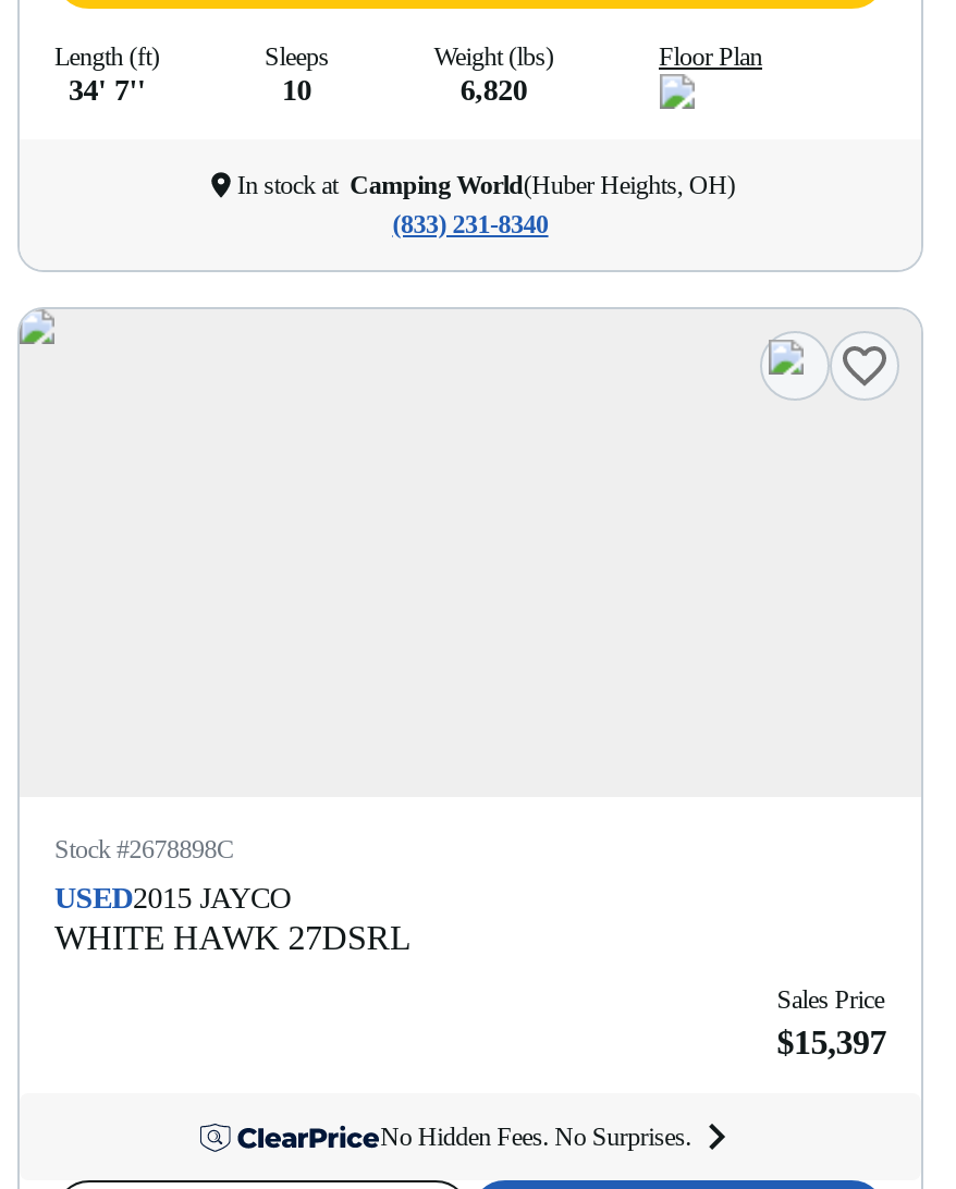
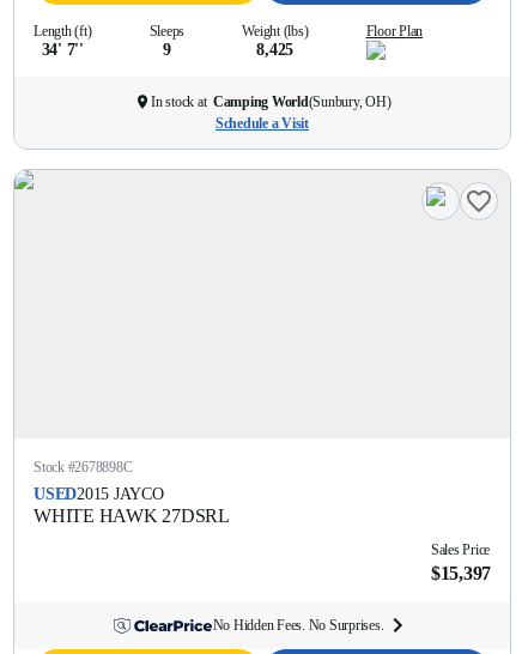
- 10
+ 9

- 6,820
+ 8,425

- In stock at Camping World(Huber Heights, OH)
- (833) 231-8340
+ In stock at Camping World(Sunbury, OH)
+ Schedule a Visit
